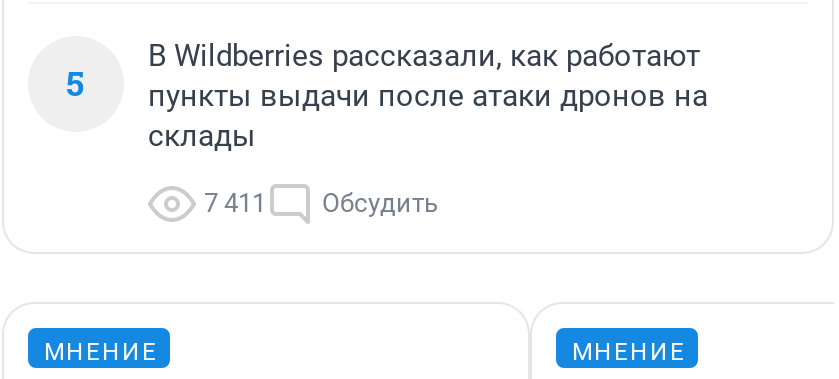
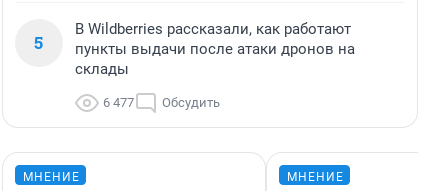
- 7 411 Обсудить
+ 6 477 Обсудить
